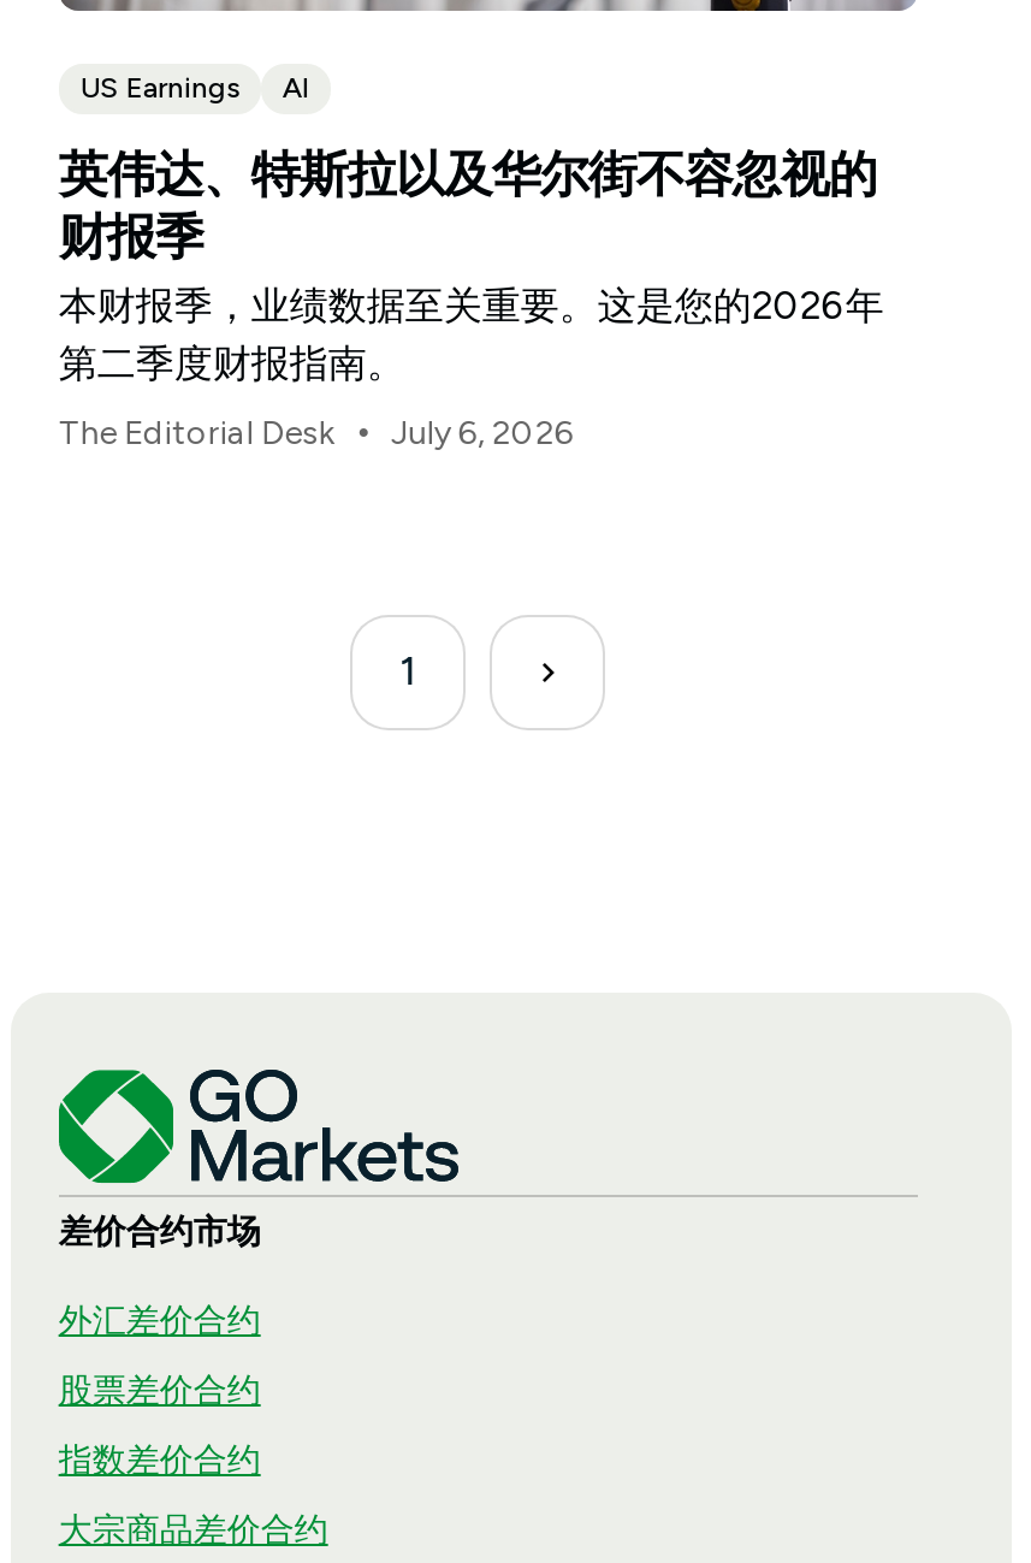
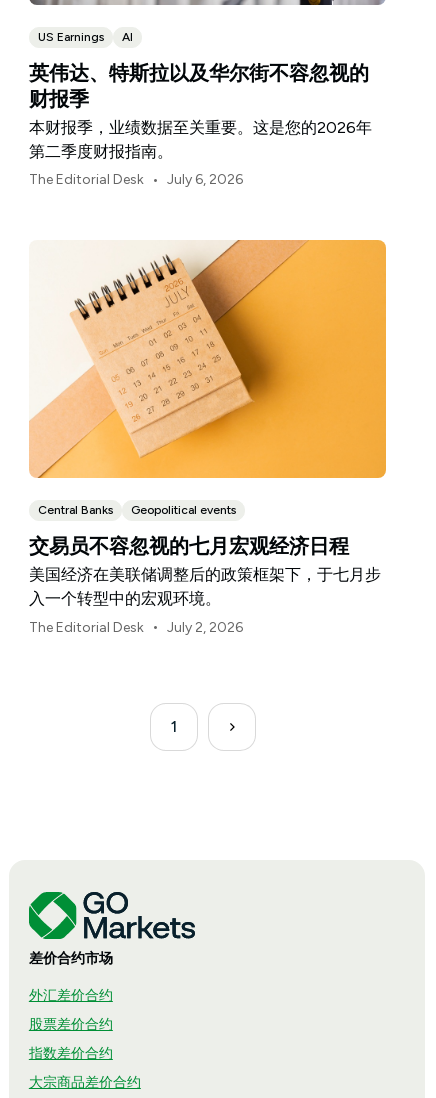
+ [image]
+ Central Banks
+ Geopolitical events
+ 交易员不容忽视的七月宏观经济日程
+ 美国经济在美联储调整后的政策框架下，于七月步
+ 入一个转型中的宏观环境。
+ The Editorial Desk • July 2, 2026
